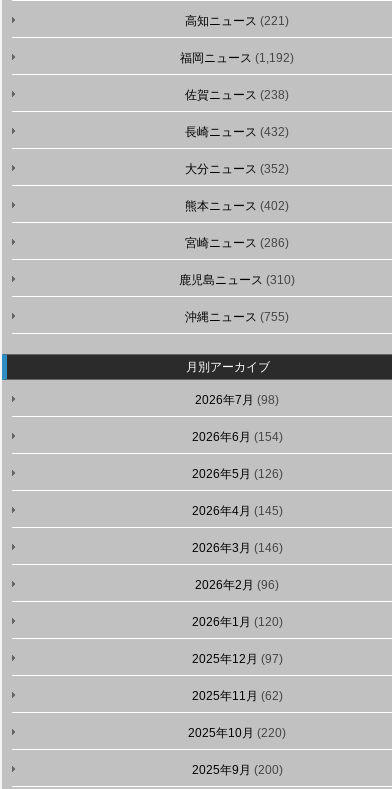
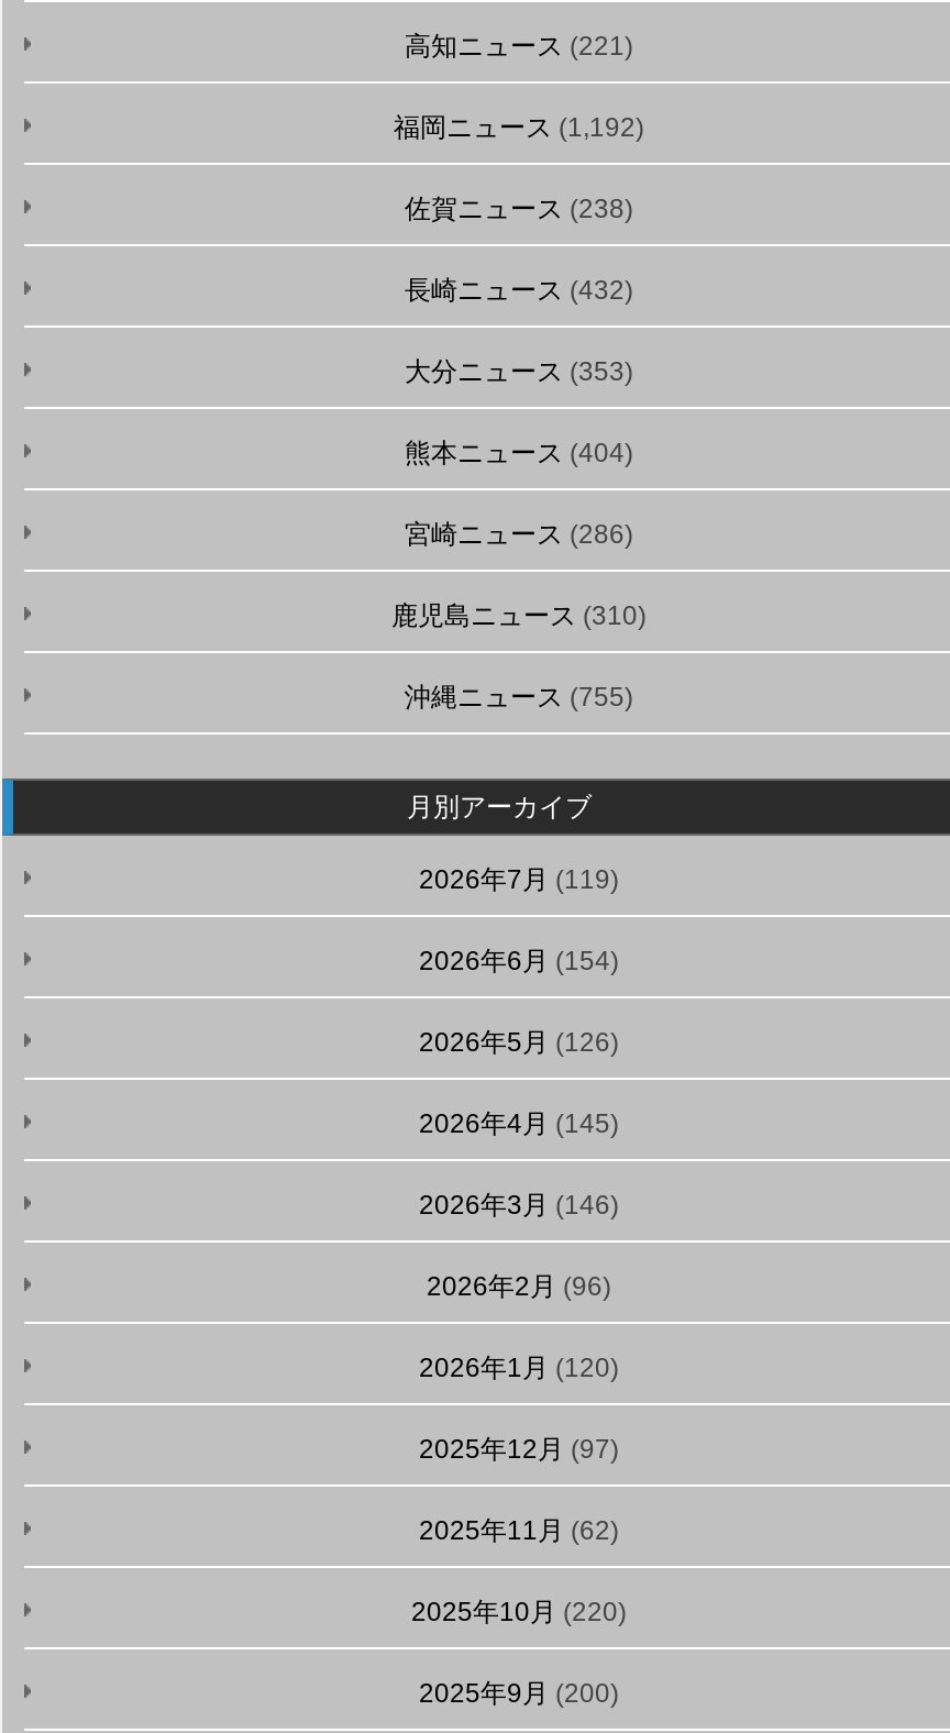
- 大分ニュース(352)
+ 大分ニュース(353)

- 熊本ニュース(402)
+ 熊本ニュース(404)

- 2026年7月(98)
+ 2026年7月(119)
